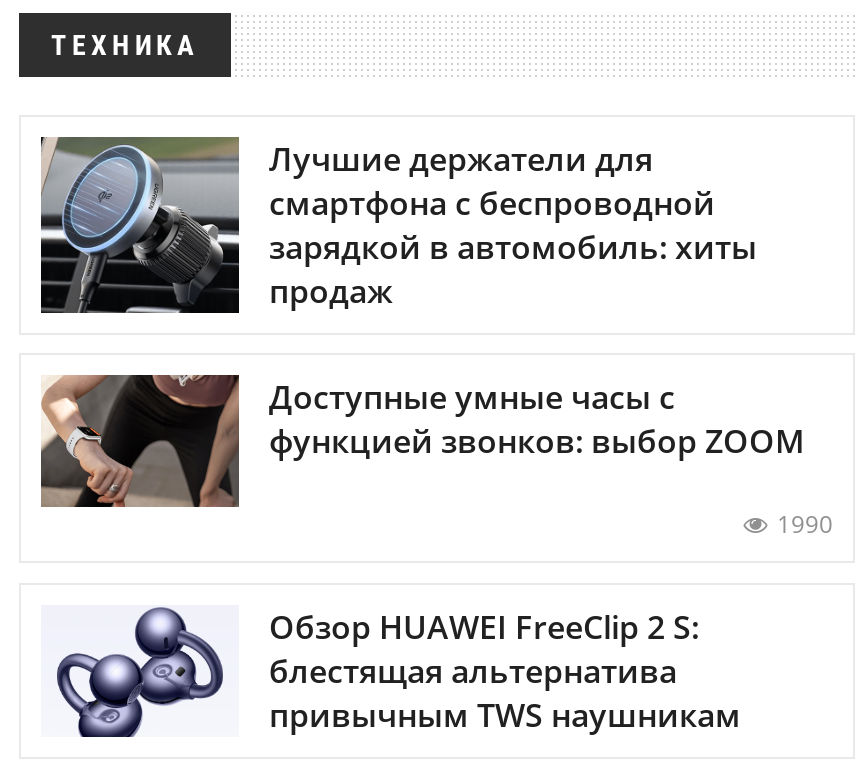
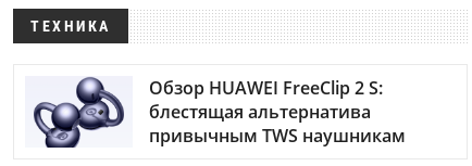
- [image]
- Лучшие держатели для
- смартфона с беспроводной
- зарядкой в автомобиль: хиты
- продаж
- Доступные умные часы с
- функцией звонков: выбор ZOOM
- 1990

- [image]
